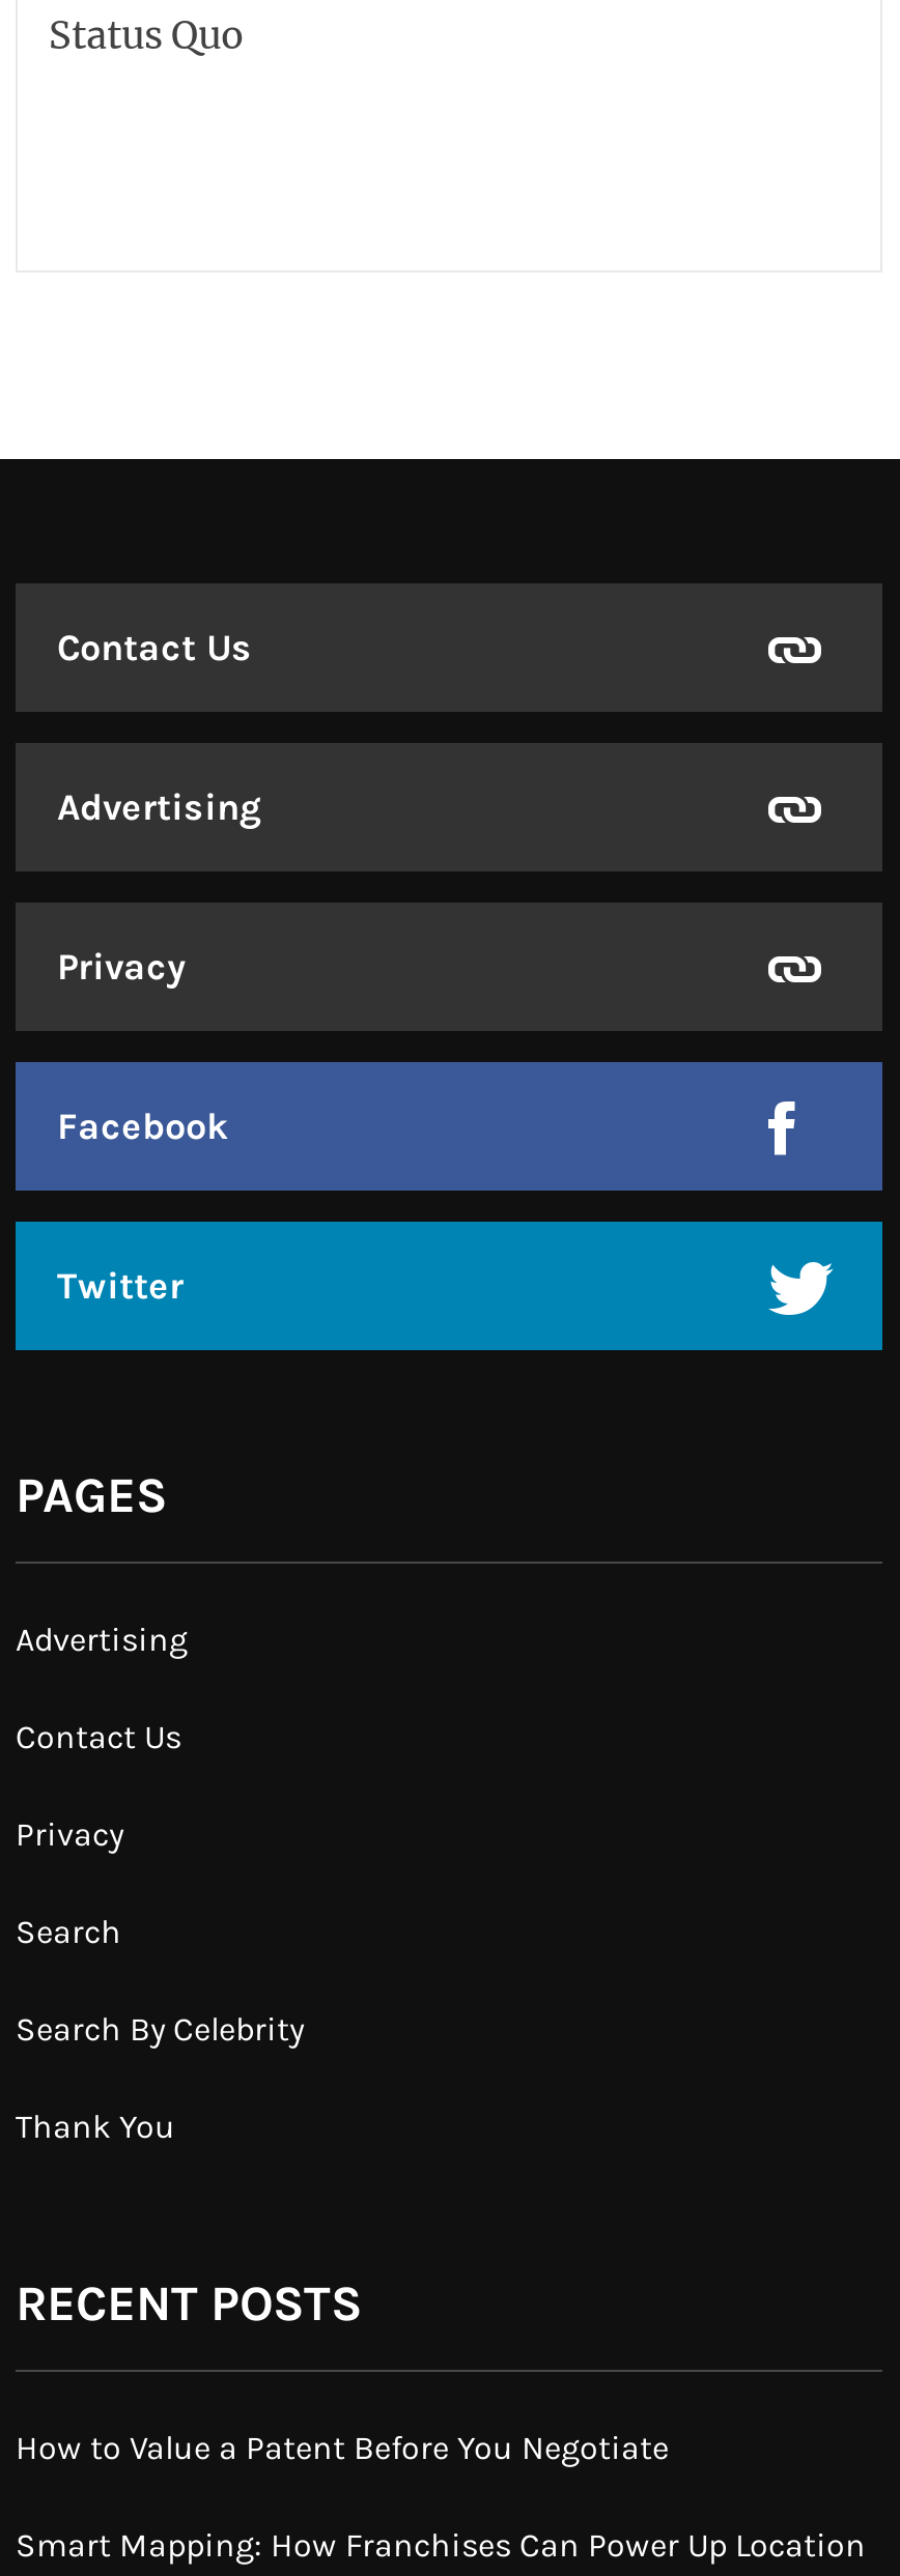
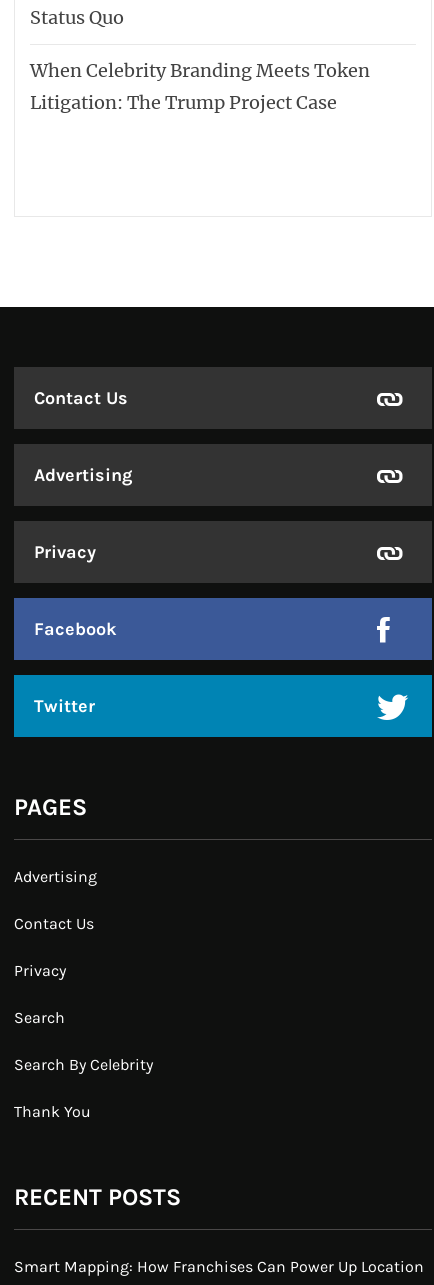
+ When Celebrity Branding Meets Token
+ Litigation: The Trump Project Case

moved down: Contact Us | Advertising | Privacy | ... | Thank You | RECENT POSTS

- How to Value a Patent Before You Negotiate
